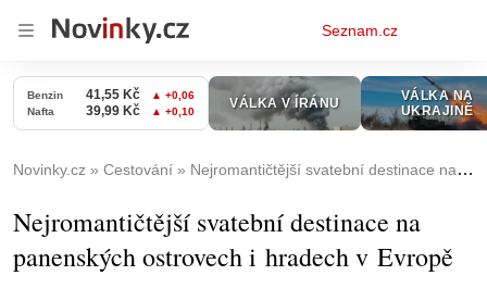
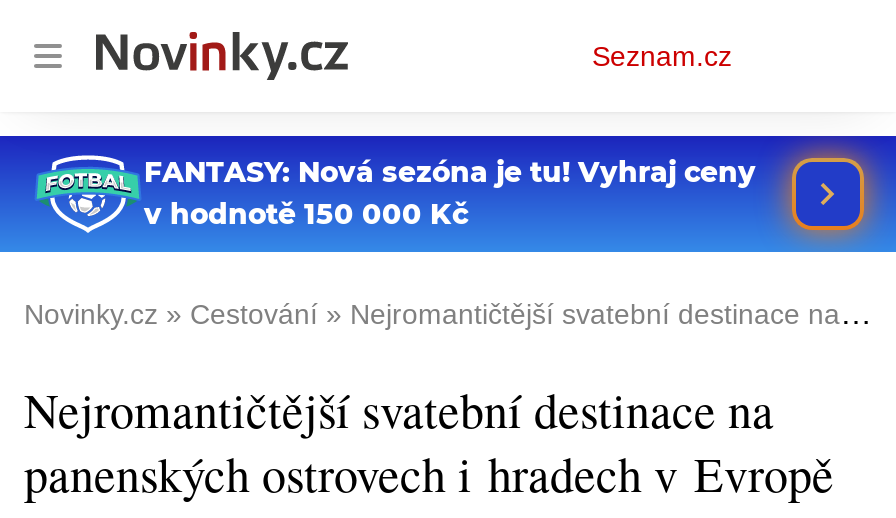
- [image]
+ [image]
